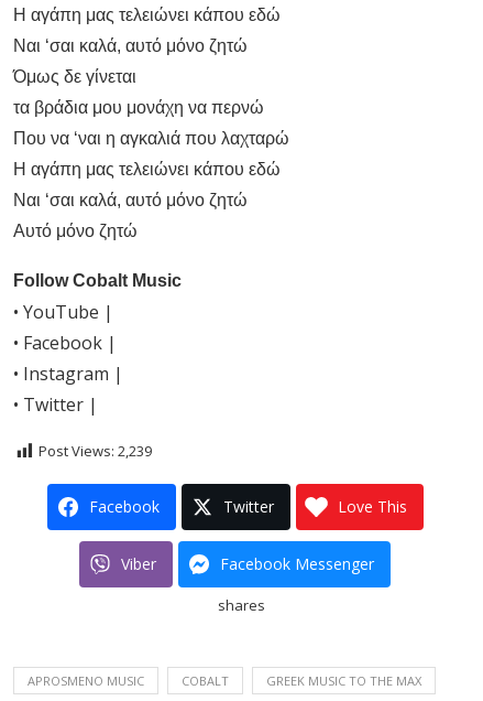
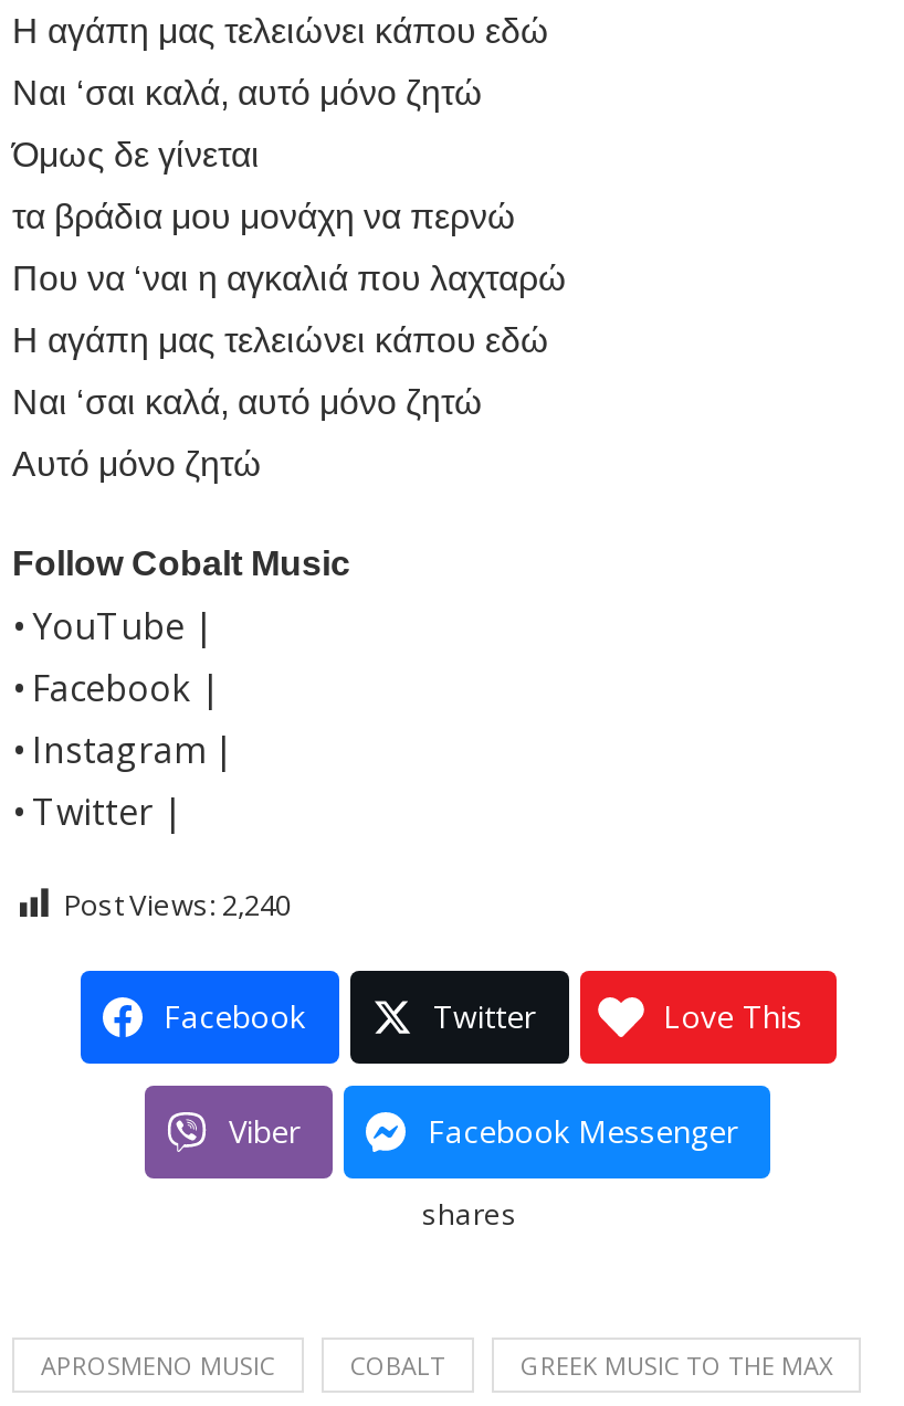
- Post Views: 2,239
+ Post Views: 2,240
